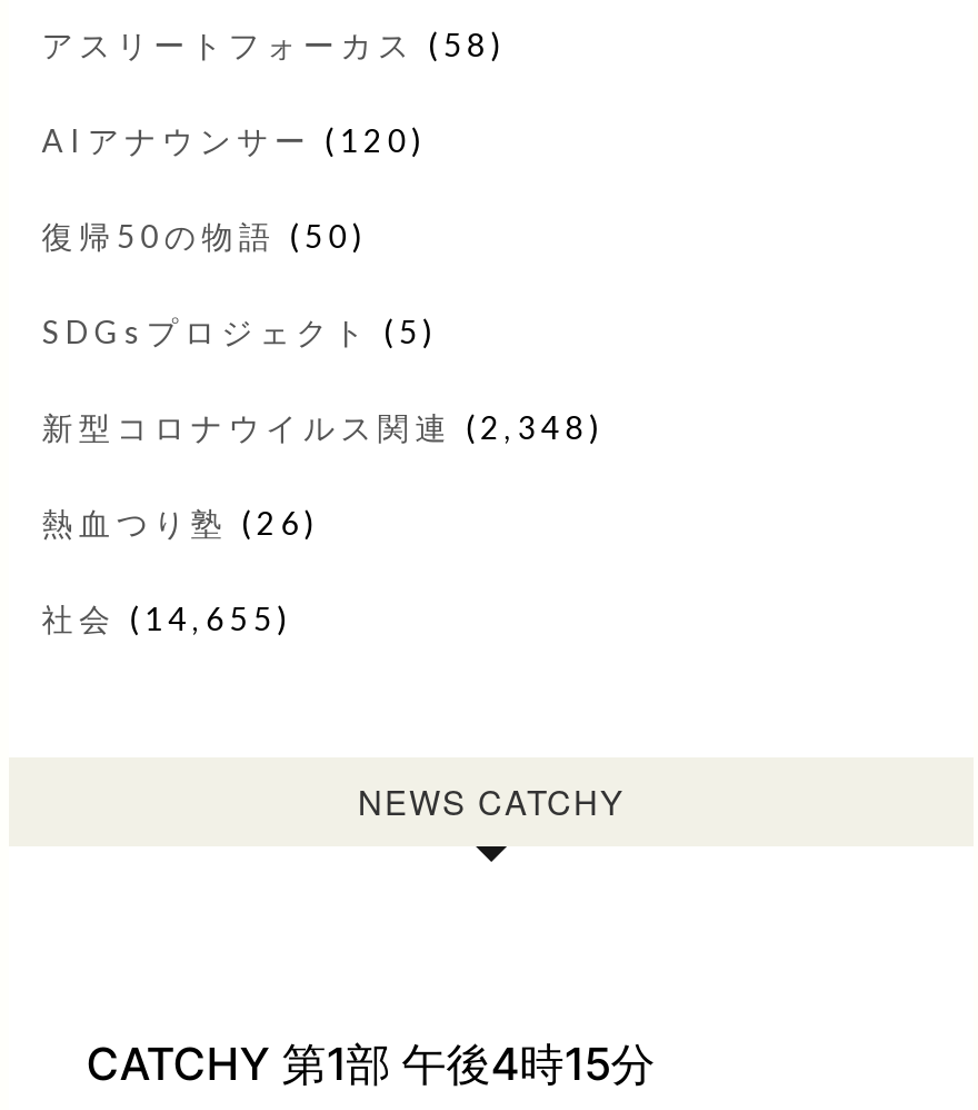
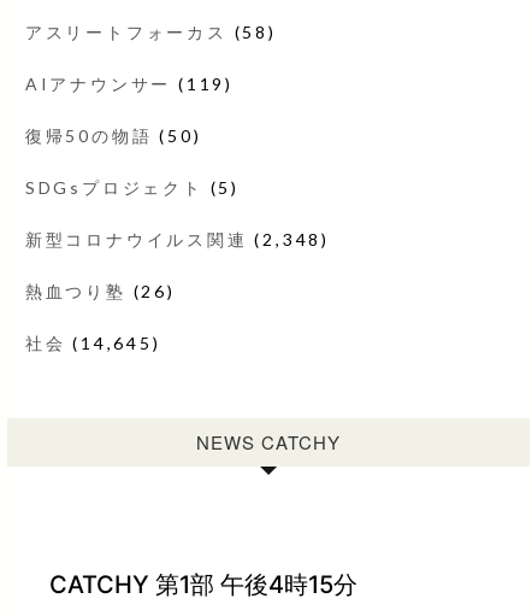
- AIアナウンサー(120)
+ AIアナウンサー(119)

- 社会(14,655)
+ 社会(14,645)
